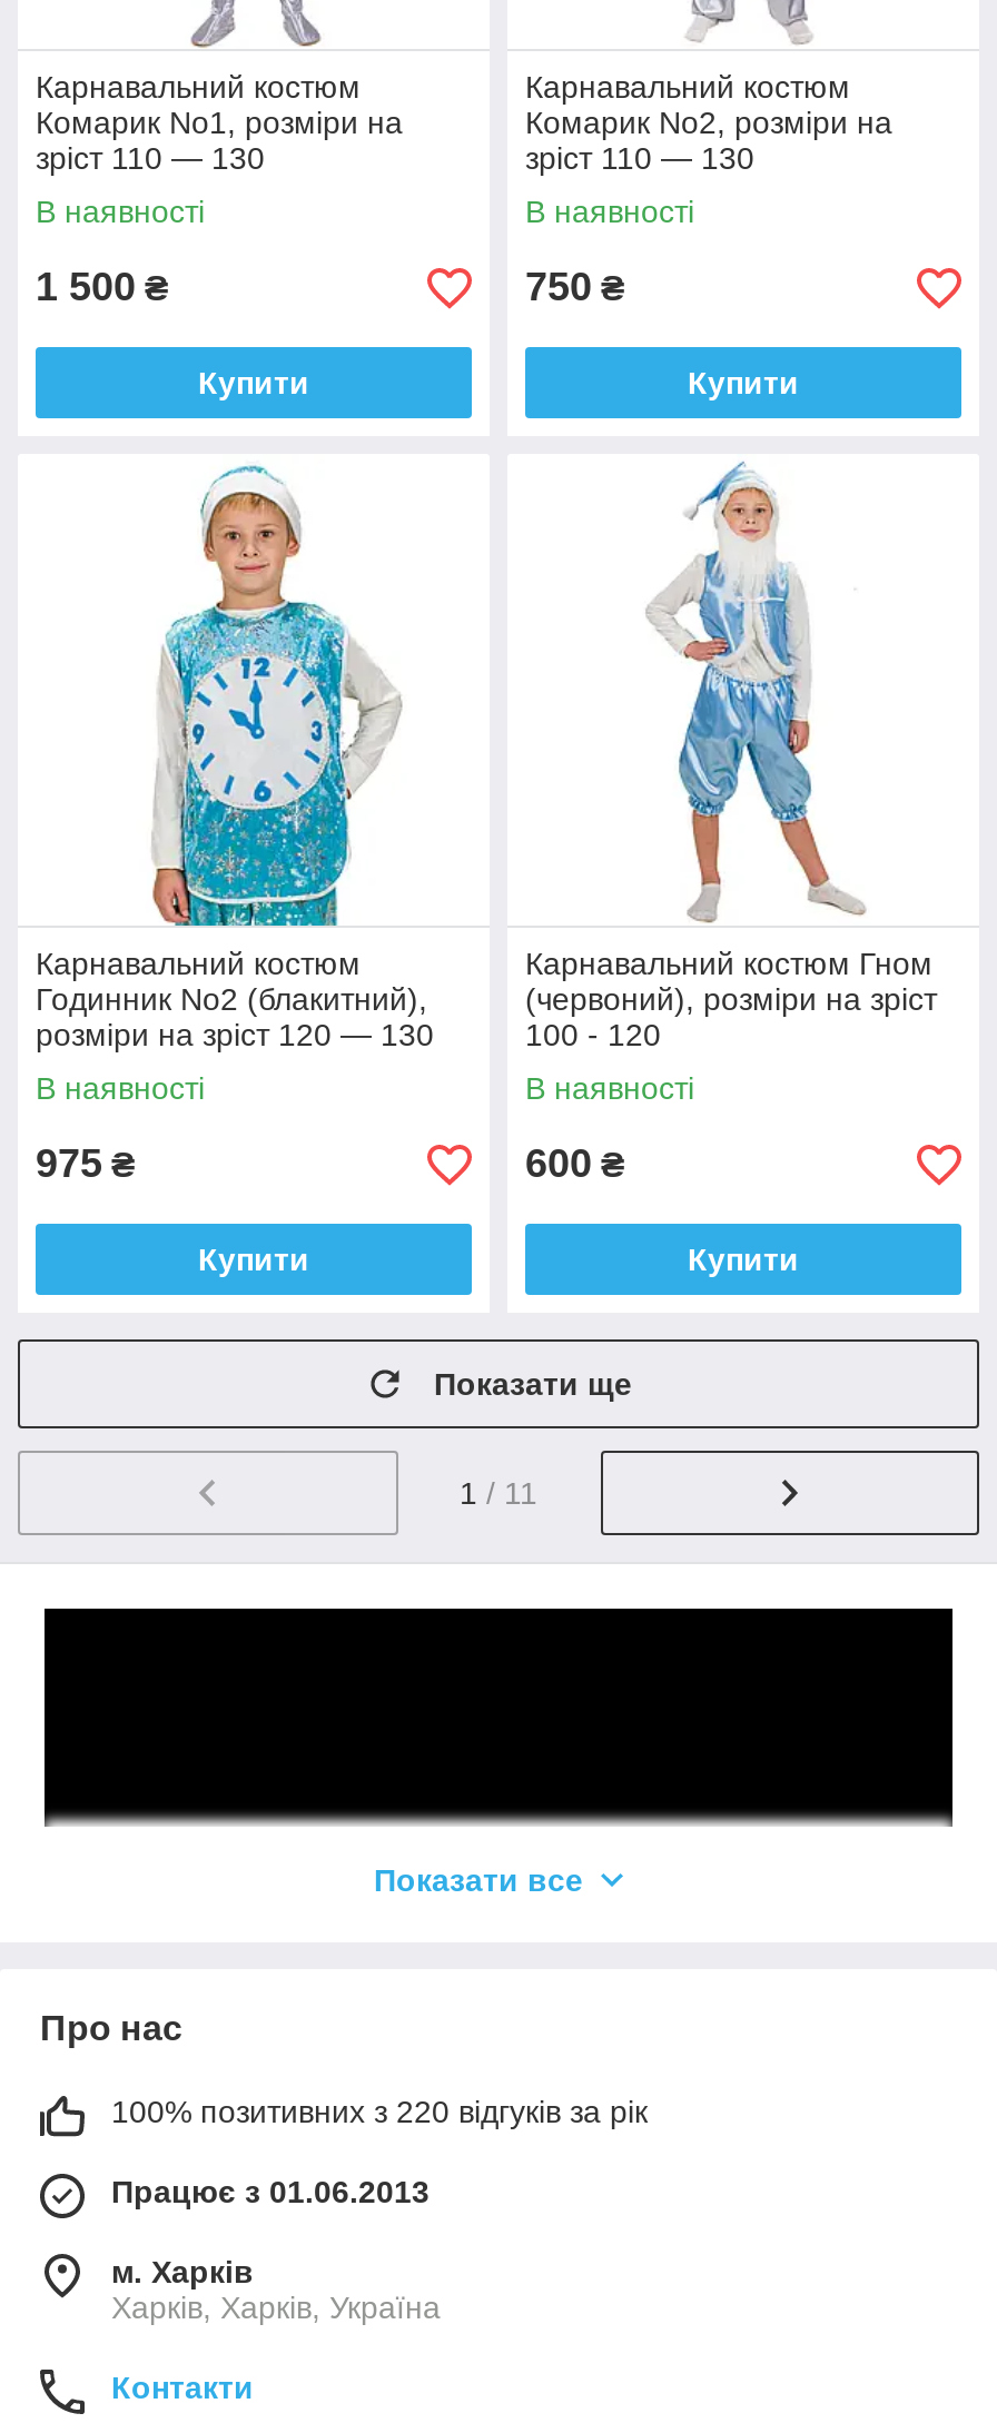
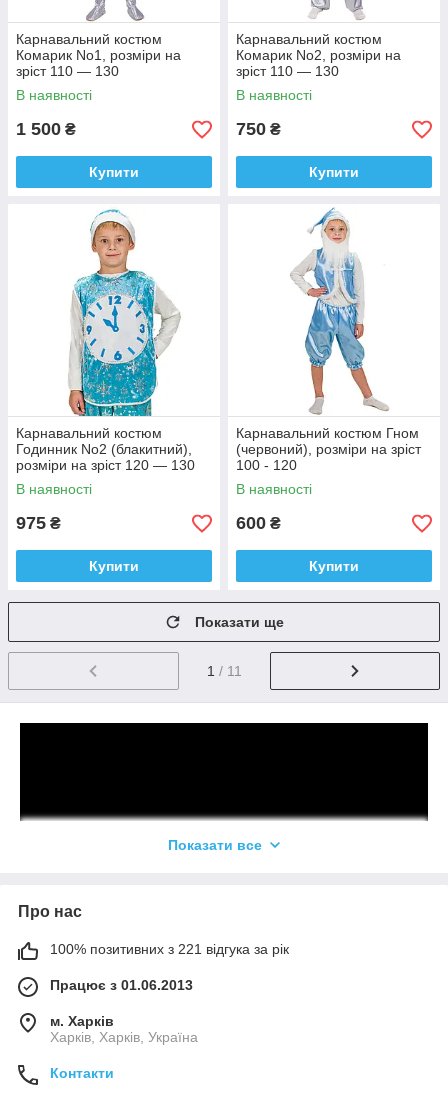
- 100% позитивних з 220 відгуків за рік
+ 100% позитивних з 221 відгука за рік
